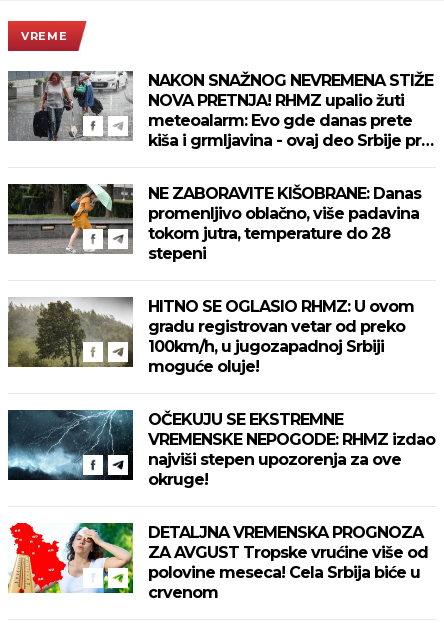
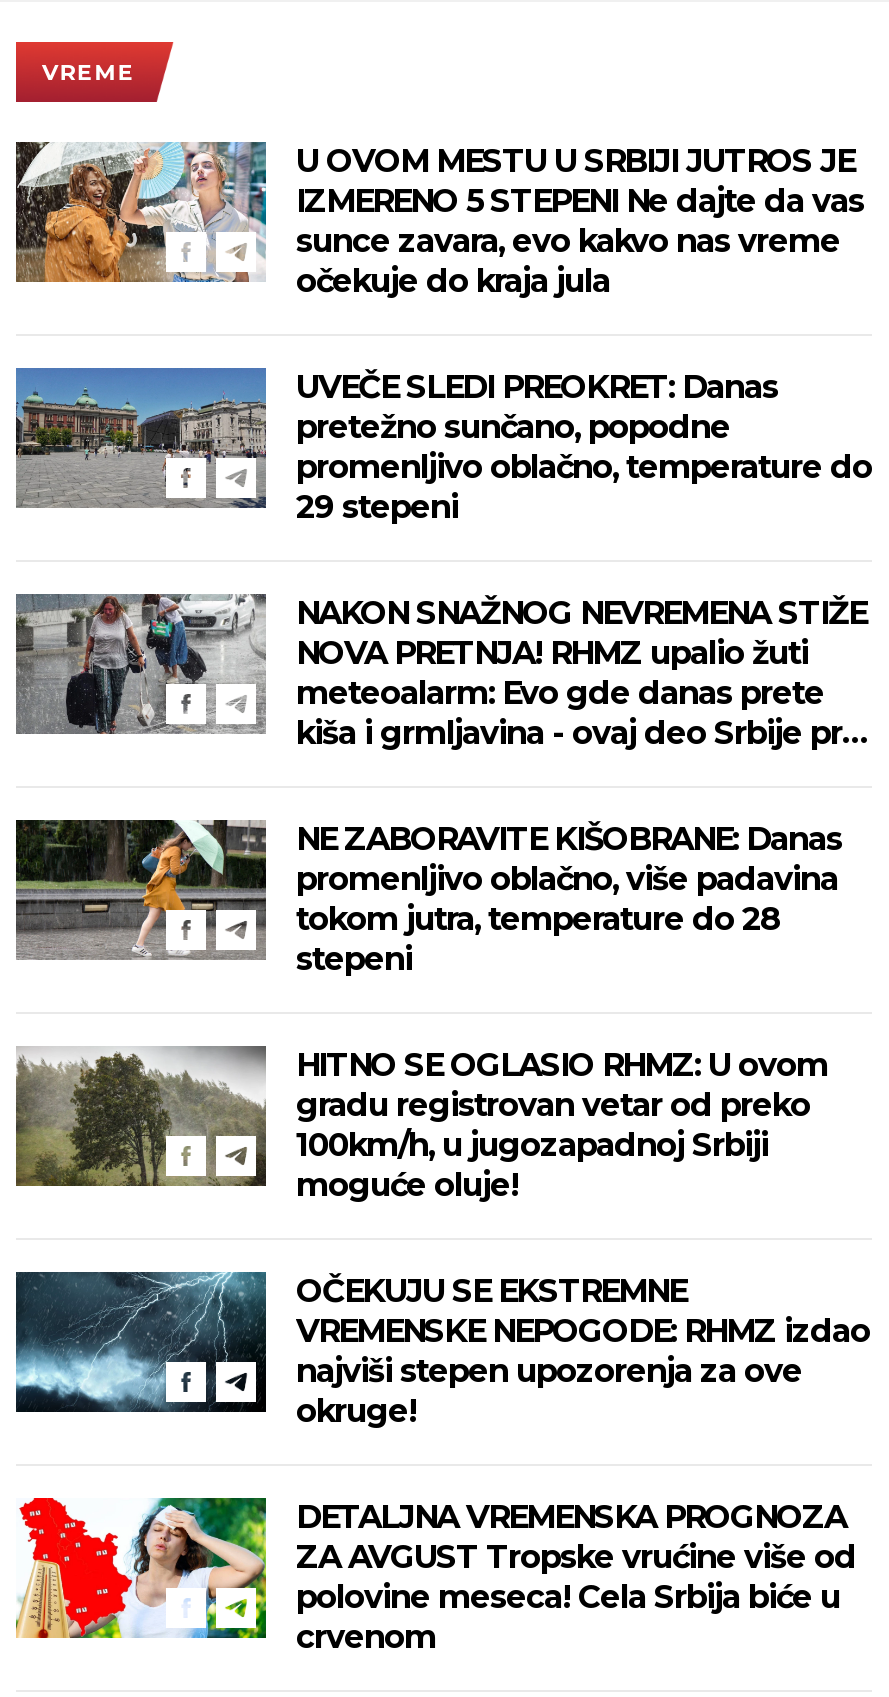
+ [image]

+ [image]
+ U OVOM MESTU U SRBIJI JUTROS JE
+ IZMERENO 5 STEPENI Ne dajte da vas
+ sunce zavara, evo kakvo nas vreme
+ očekuje do kraja jula
+ UVEČE SLEDI PREOKRET: Danas
+ pretežno sunčano, popodne
+ promenljivo oblačno, temperature do
+ 29 stepeni
